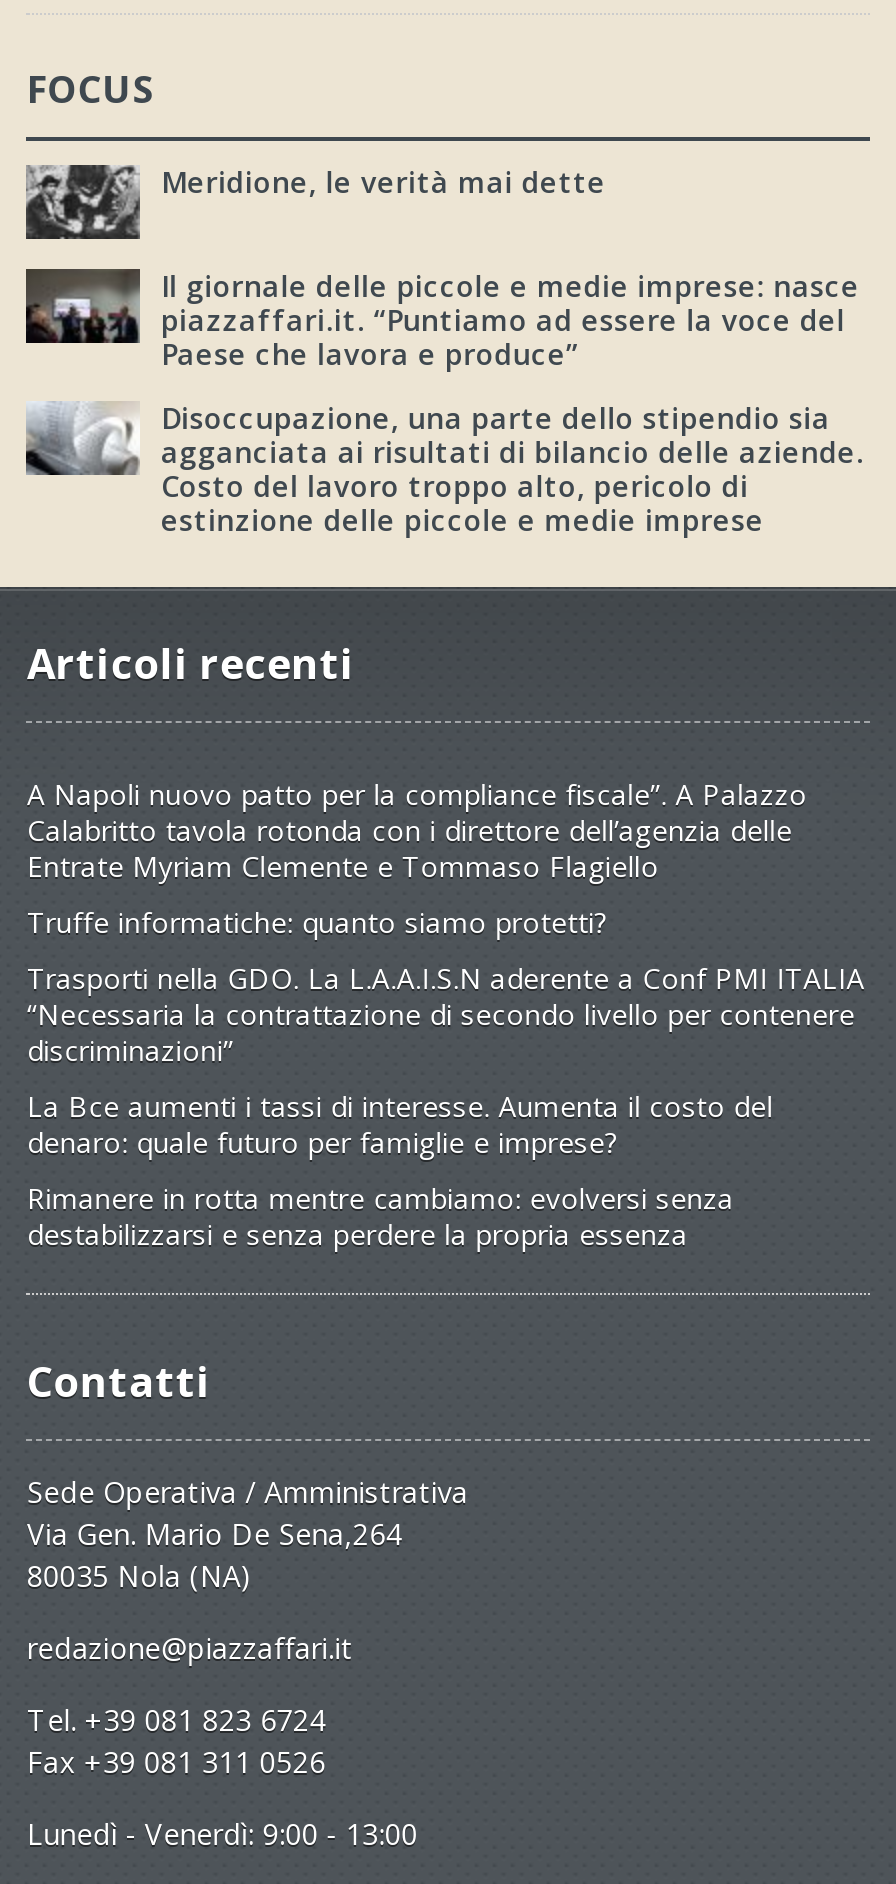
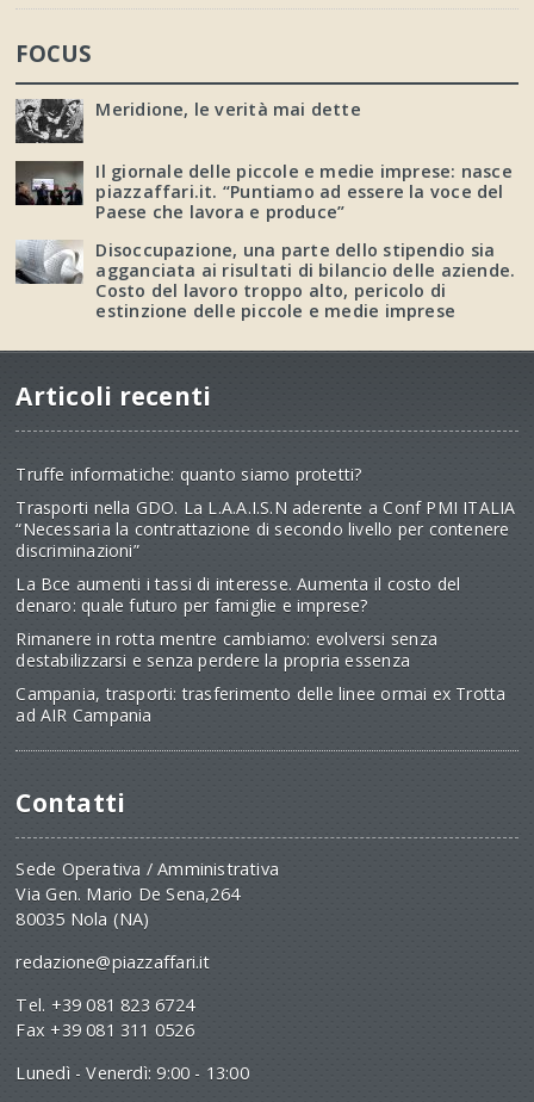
- A Napoli nuovo patto per la compliance fiscale”. A Palazzo
- Calabritto tavola rotonda con i direttore dell’agenzia delle
- Entrate Myriam Clemente e Tommaso Flagiello

moved up: Truffe informatiche: quanto siamo protetti? | Trasporti nella GDO. La L.A.A.I.S.N aderente a Conf PMI ITALIA | “Necessaria la contrattazione di secondo livello per contenere | discriminazioni” | La Bce aumenti i tassi di interesse. Aumenta il costo del | denaro: quale futuro per famiglie e imprese? | Rimanere in rotta mentre cambiamo: evolversi senza | destabilizzarsi e senza perdere la propria essenza

+ Campania, trasporti: trasferimento delle linee ormai ex Trotta
+ ad AIR Campania
